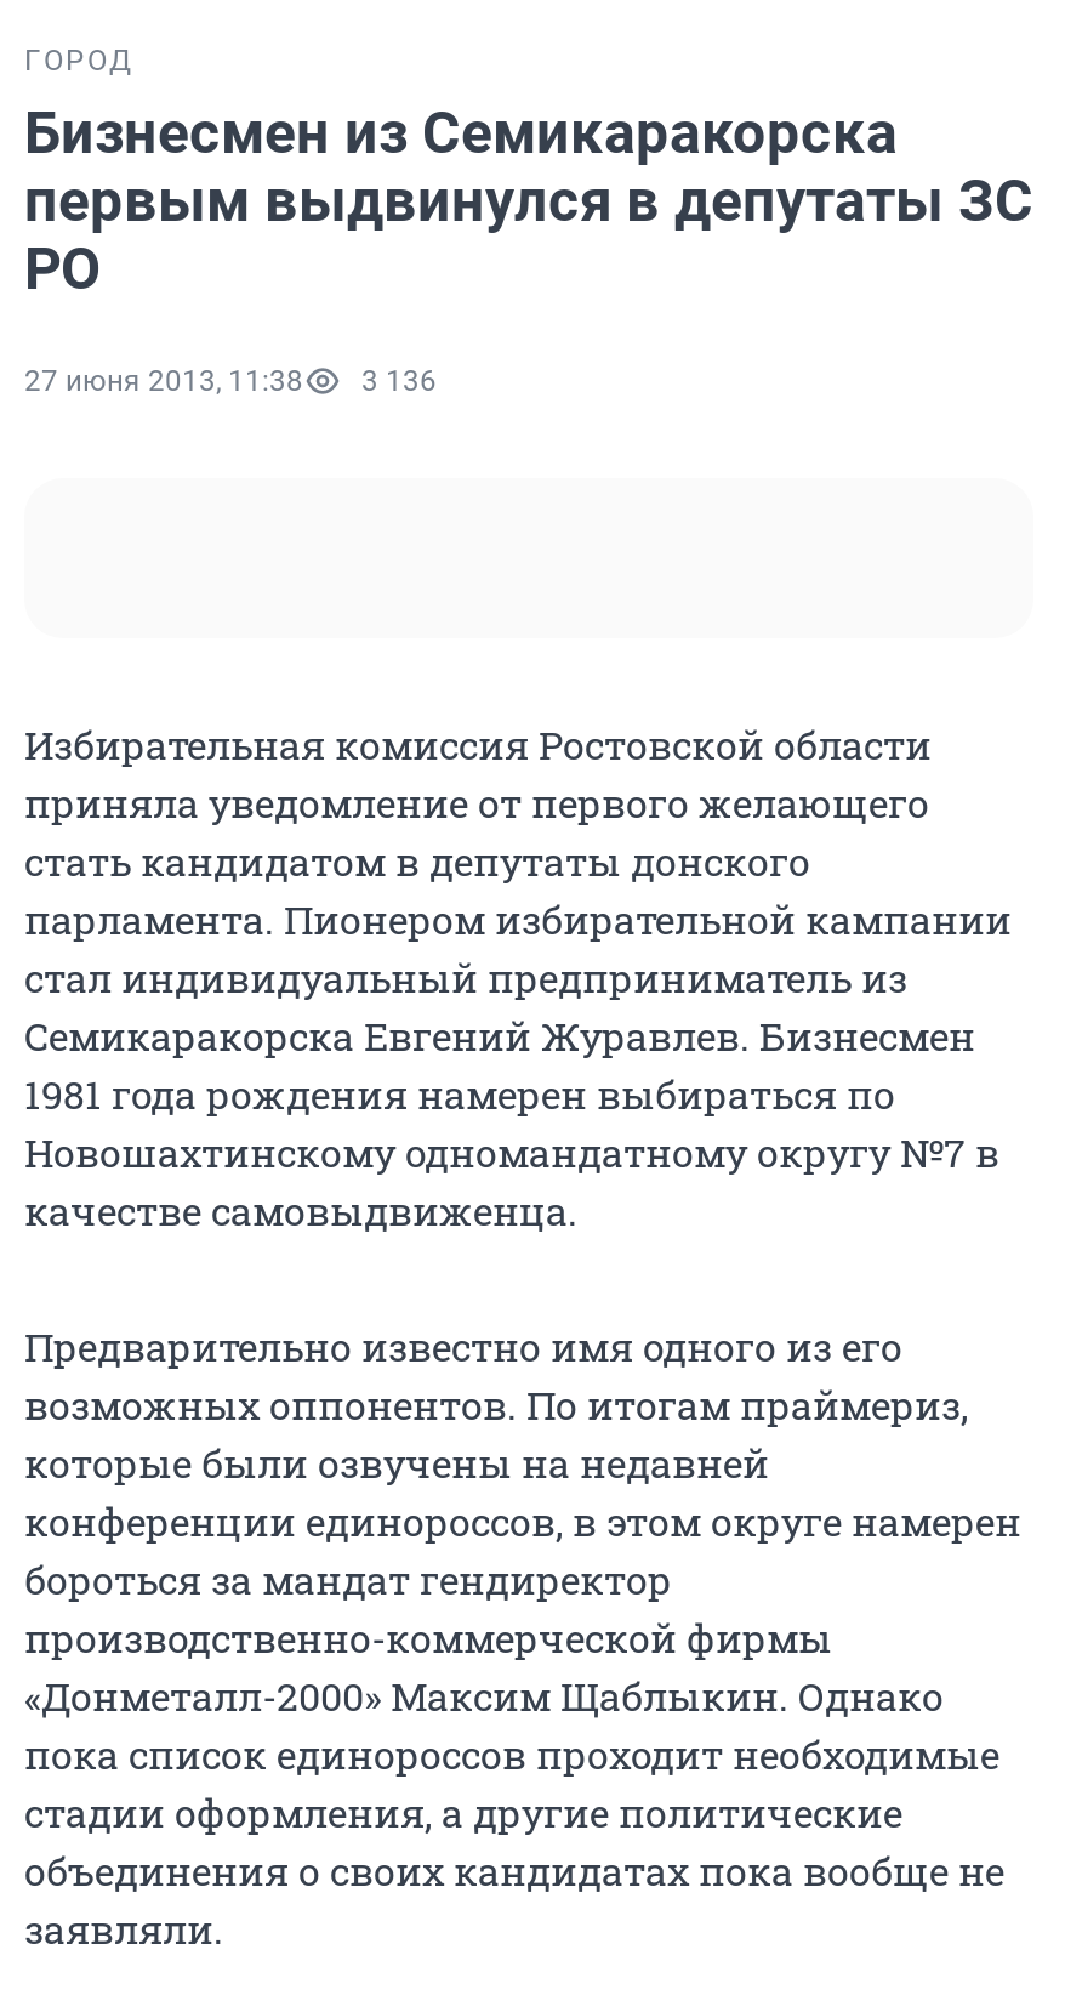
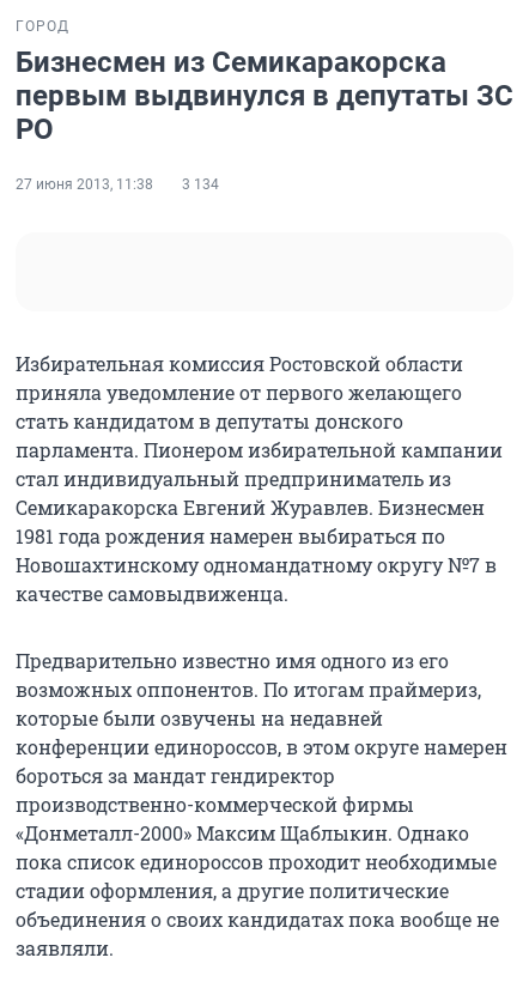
- 27 июня 2013, 11:38 3 136
+ 27 июня 2013, 11:38 3 134
